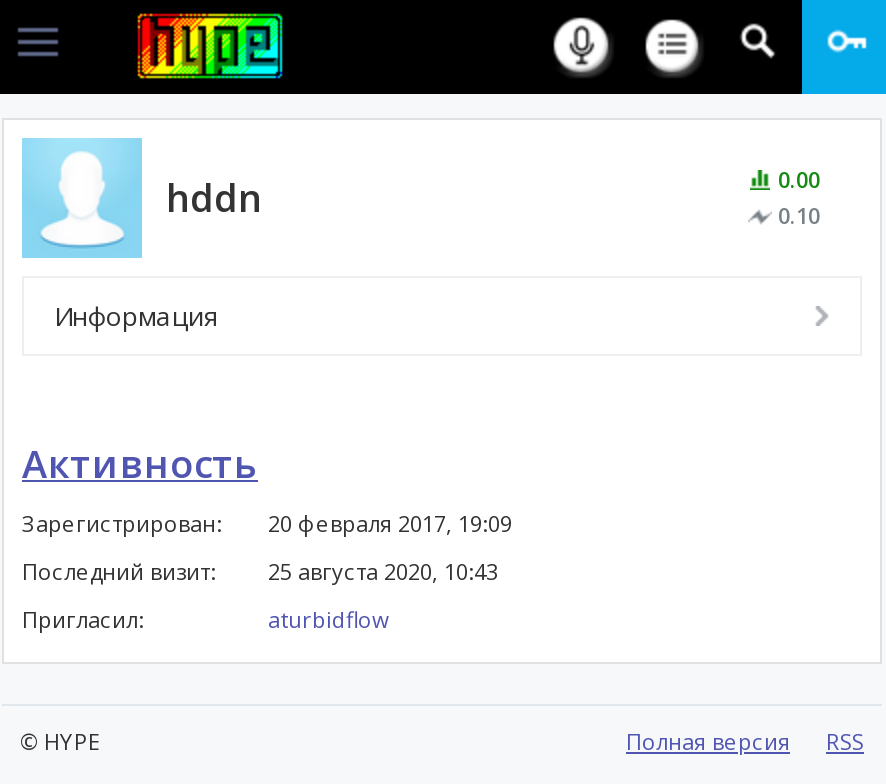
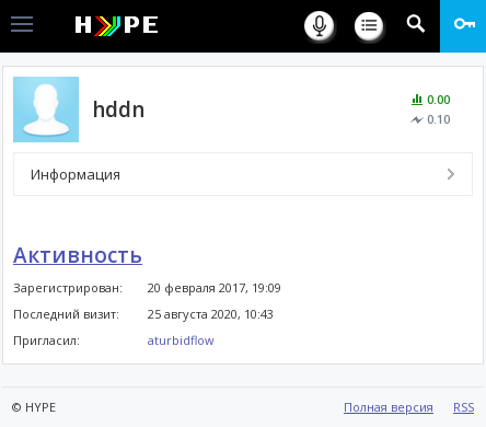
- [image]
+ [image]
